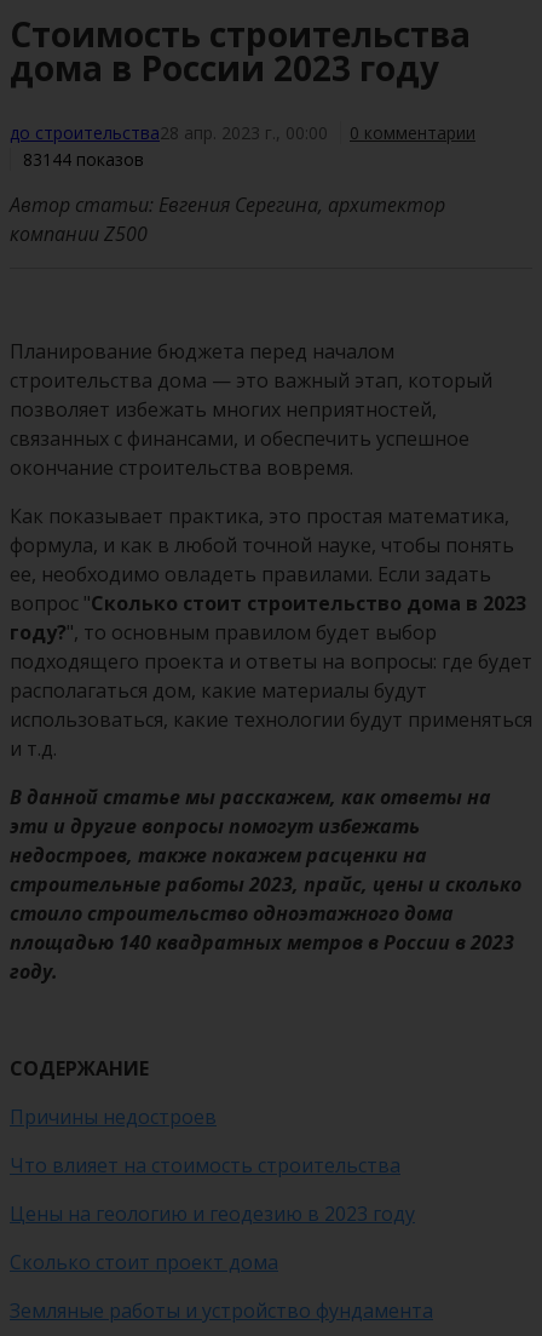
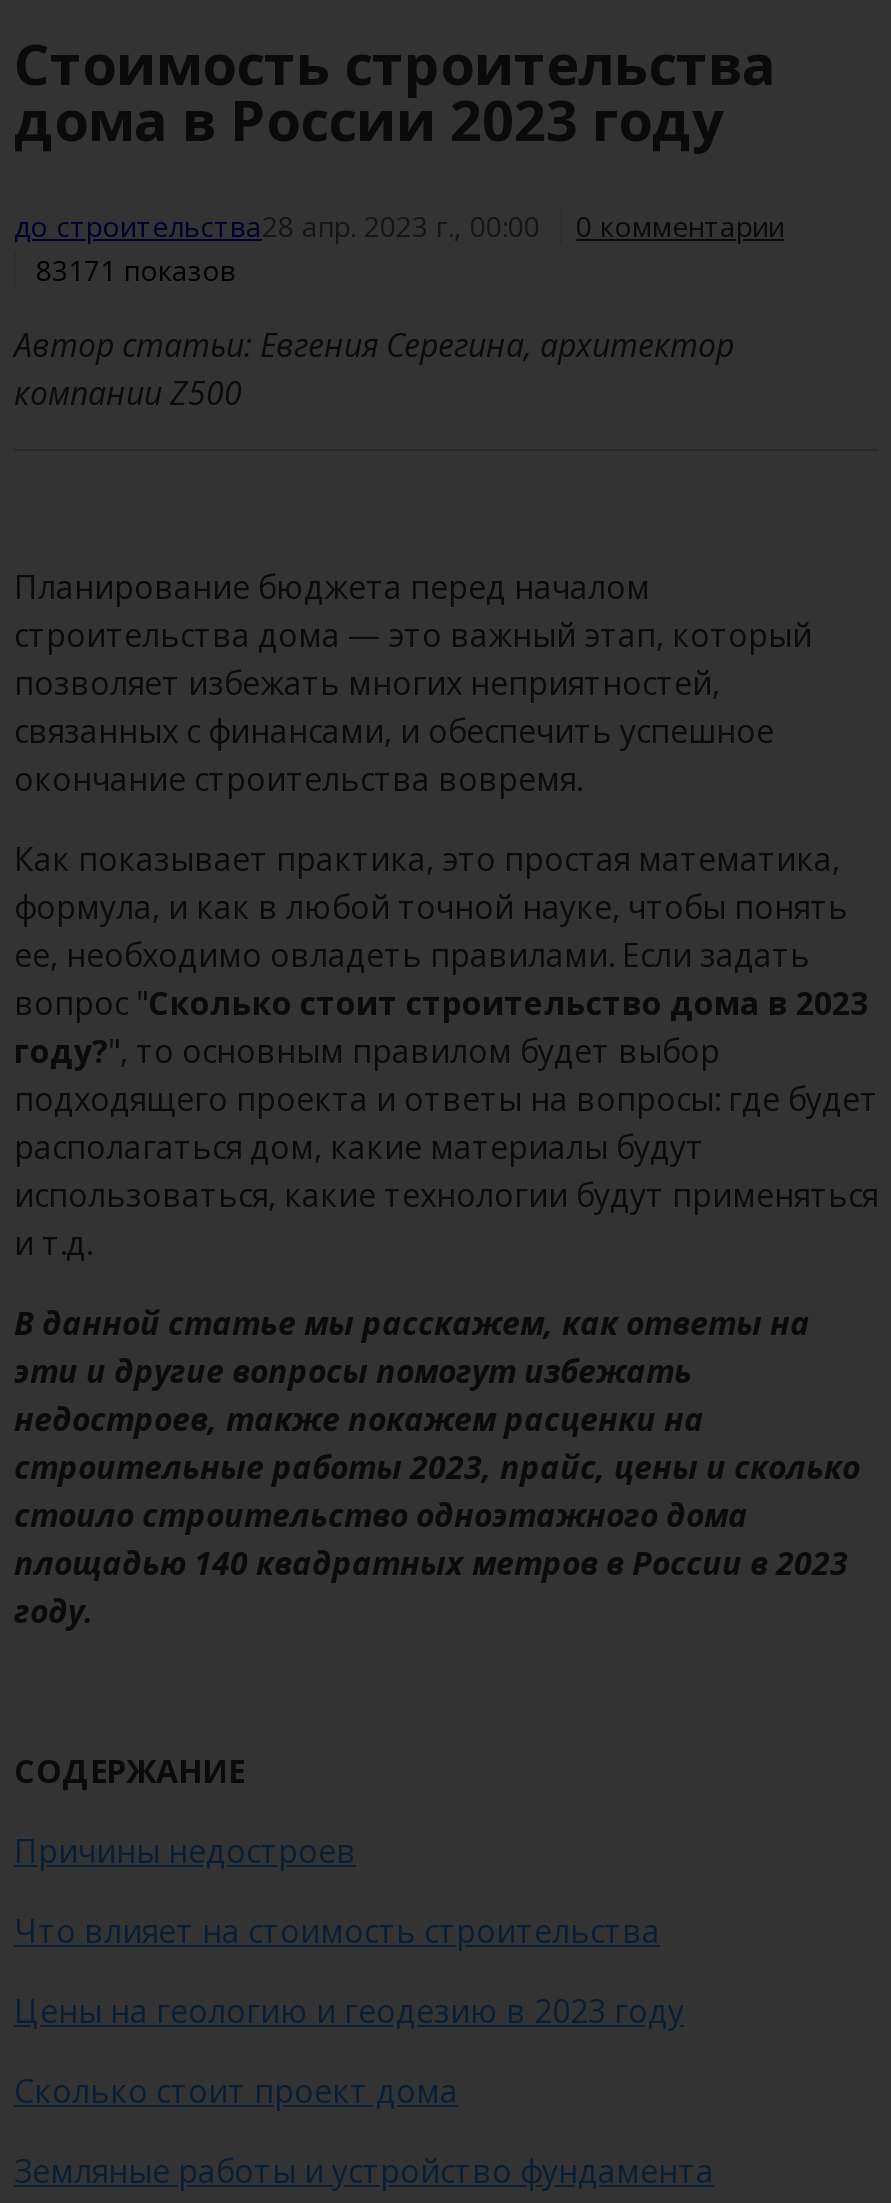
- 83144 показов
+ 83171 показов
